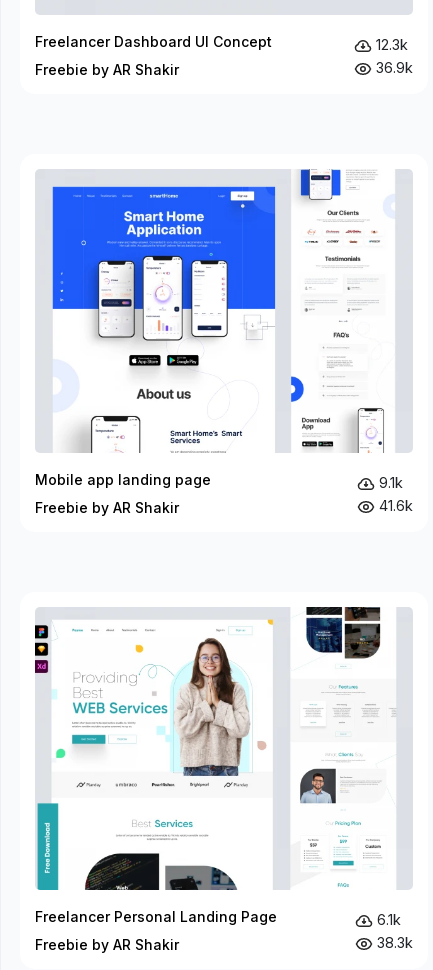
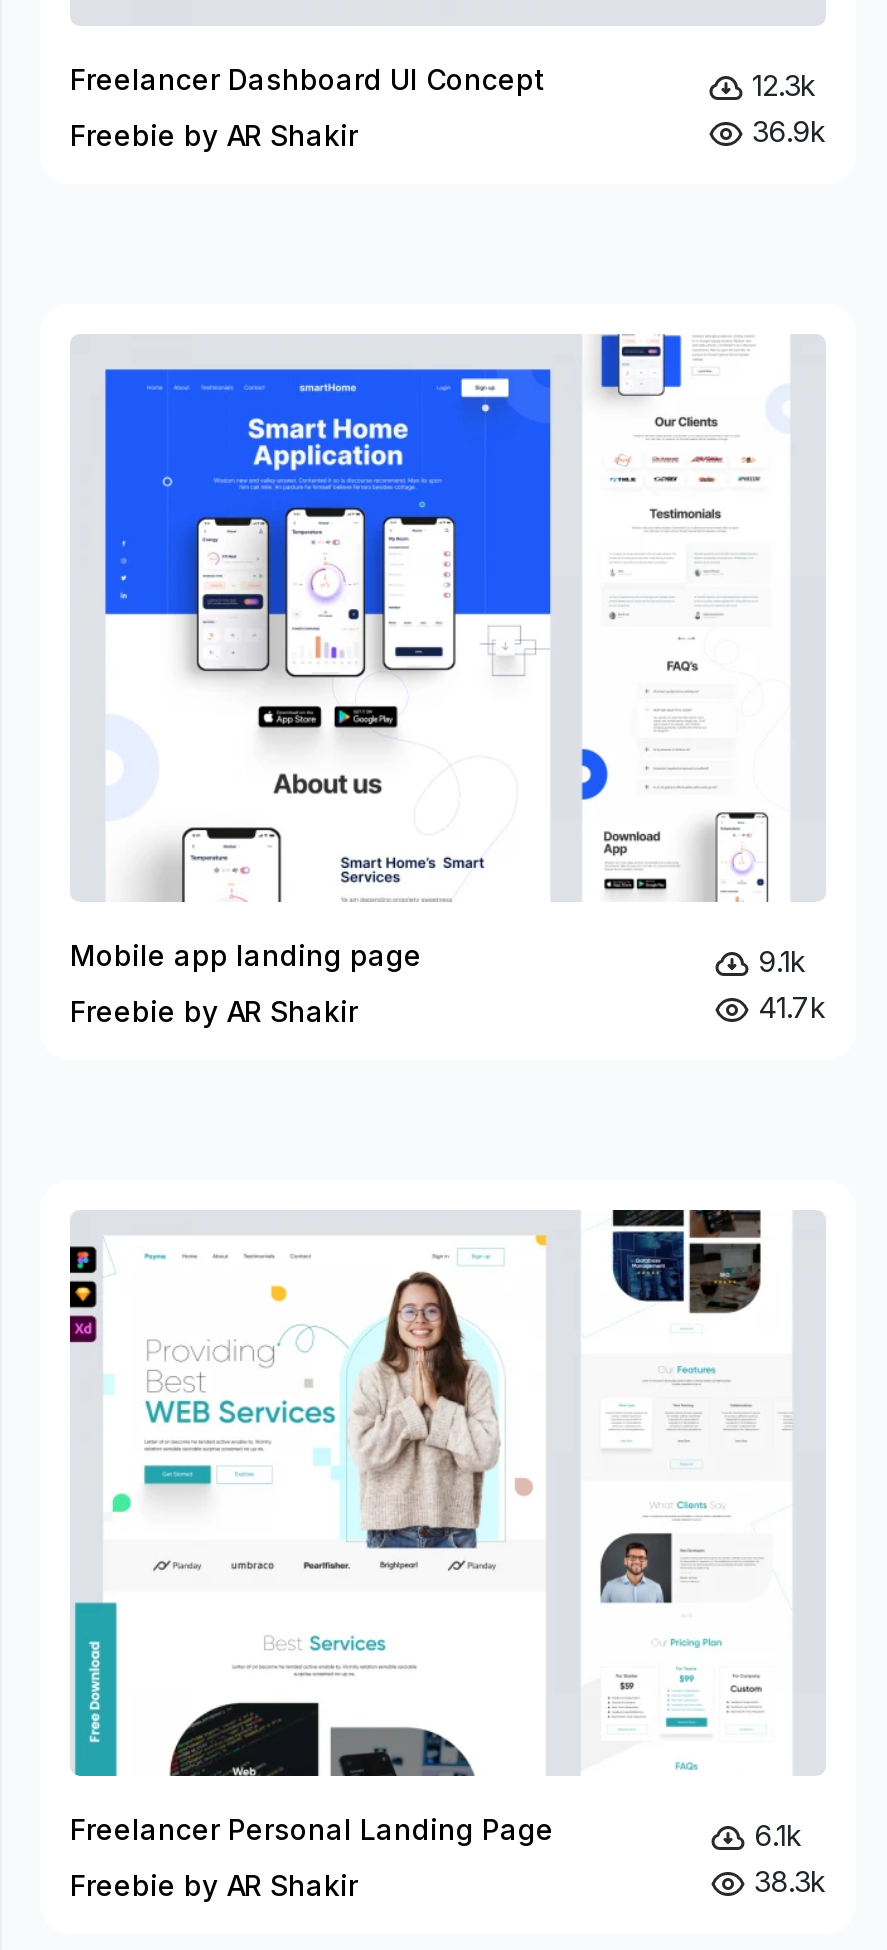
- 41.6k
+ 41.7k
